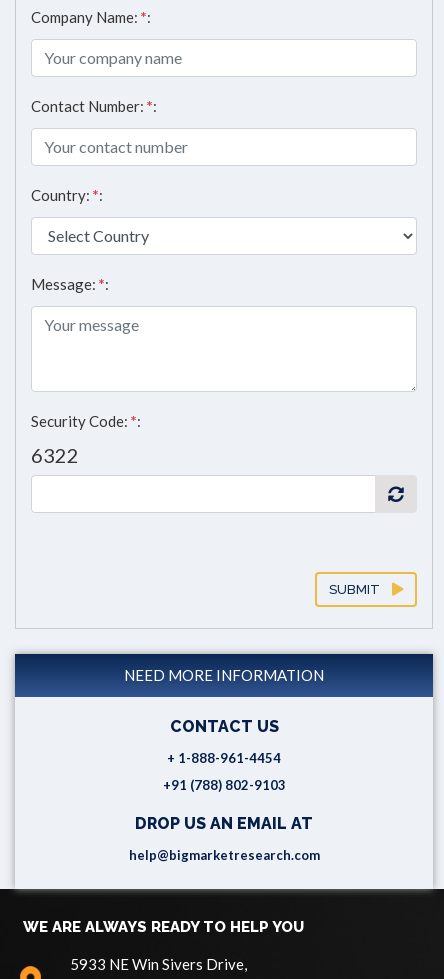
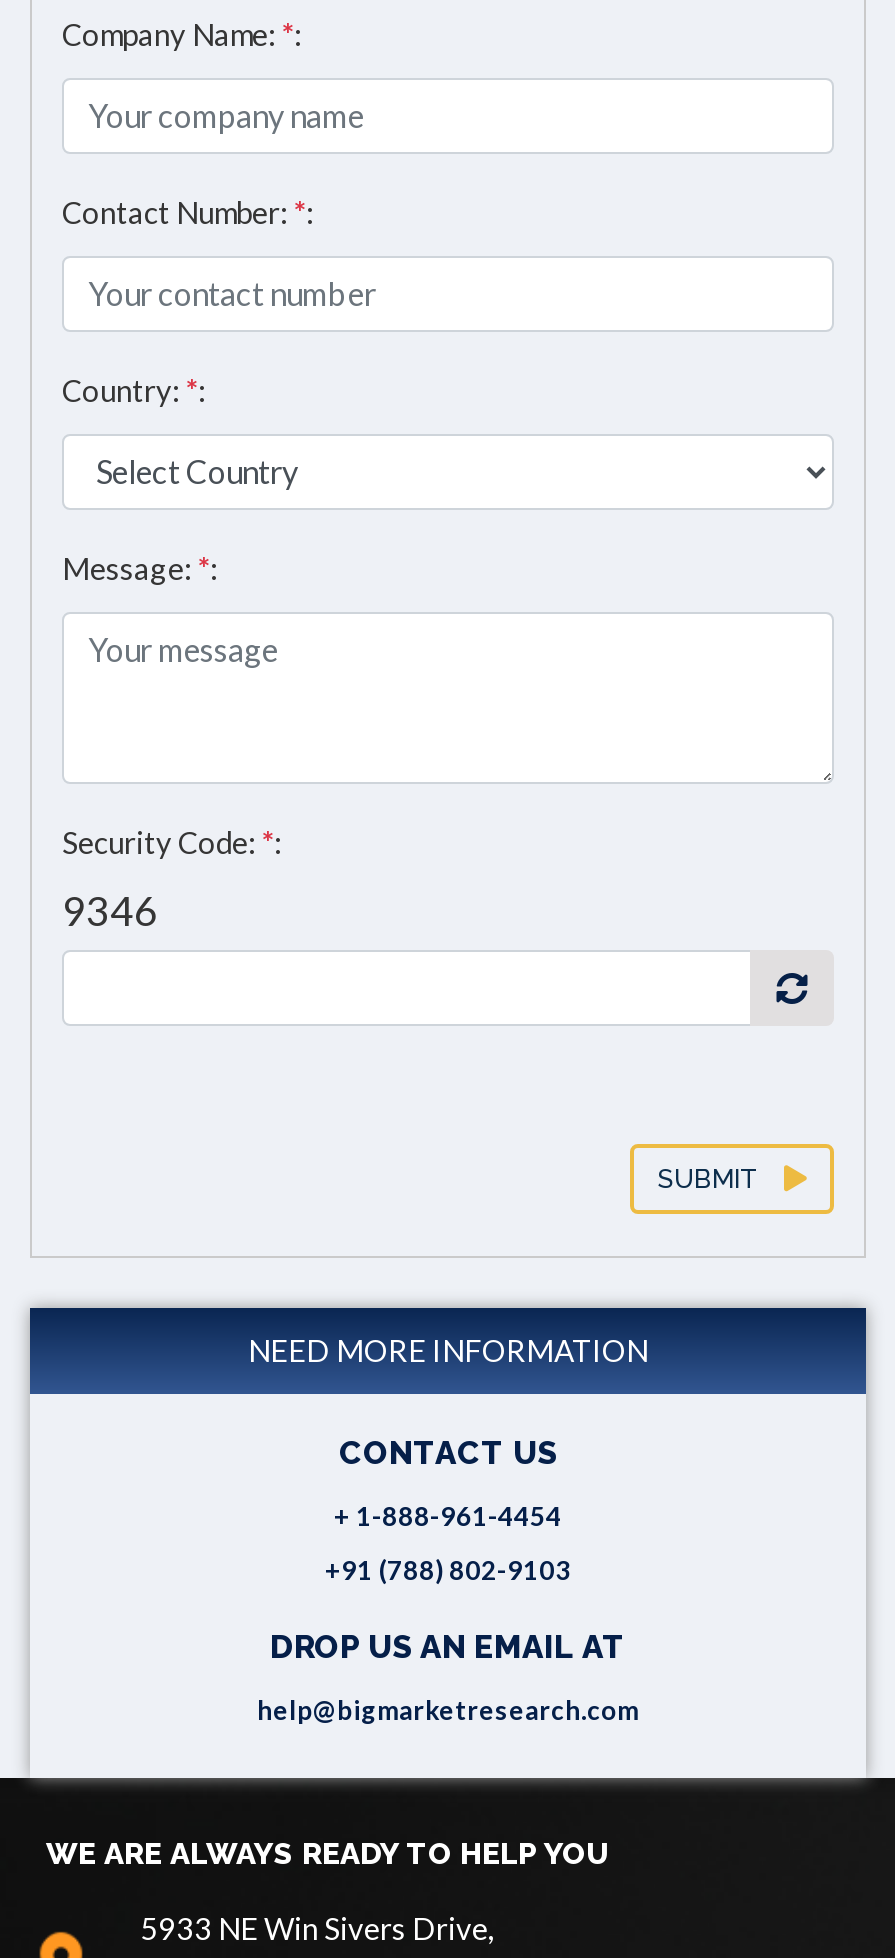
- 6322
+ 9346
